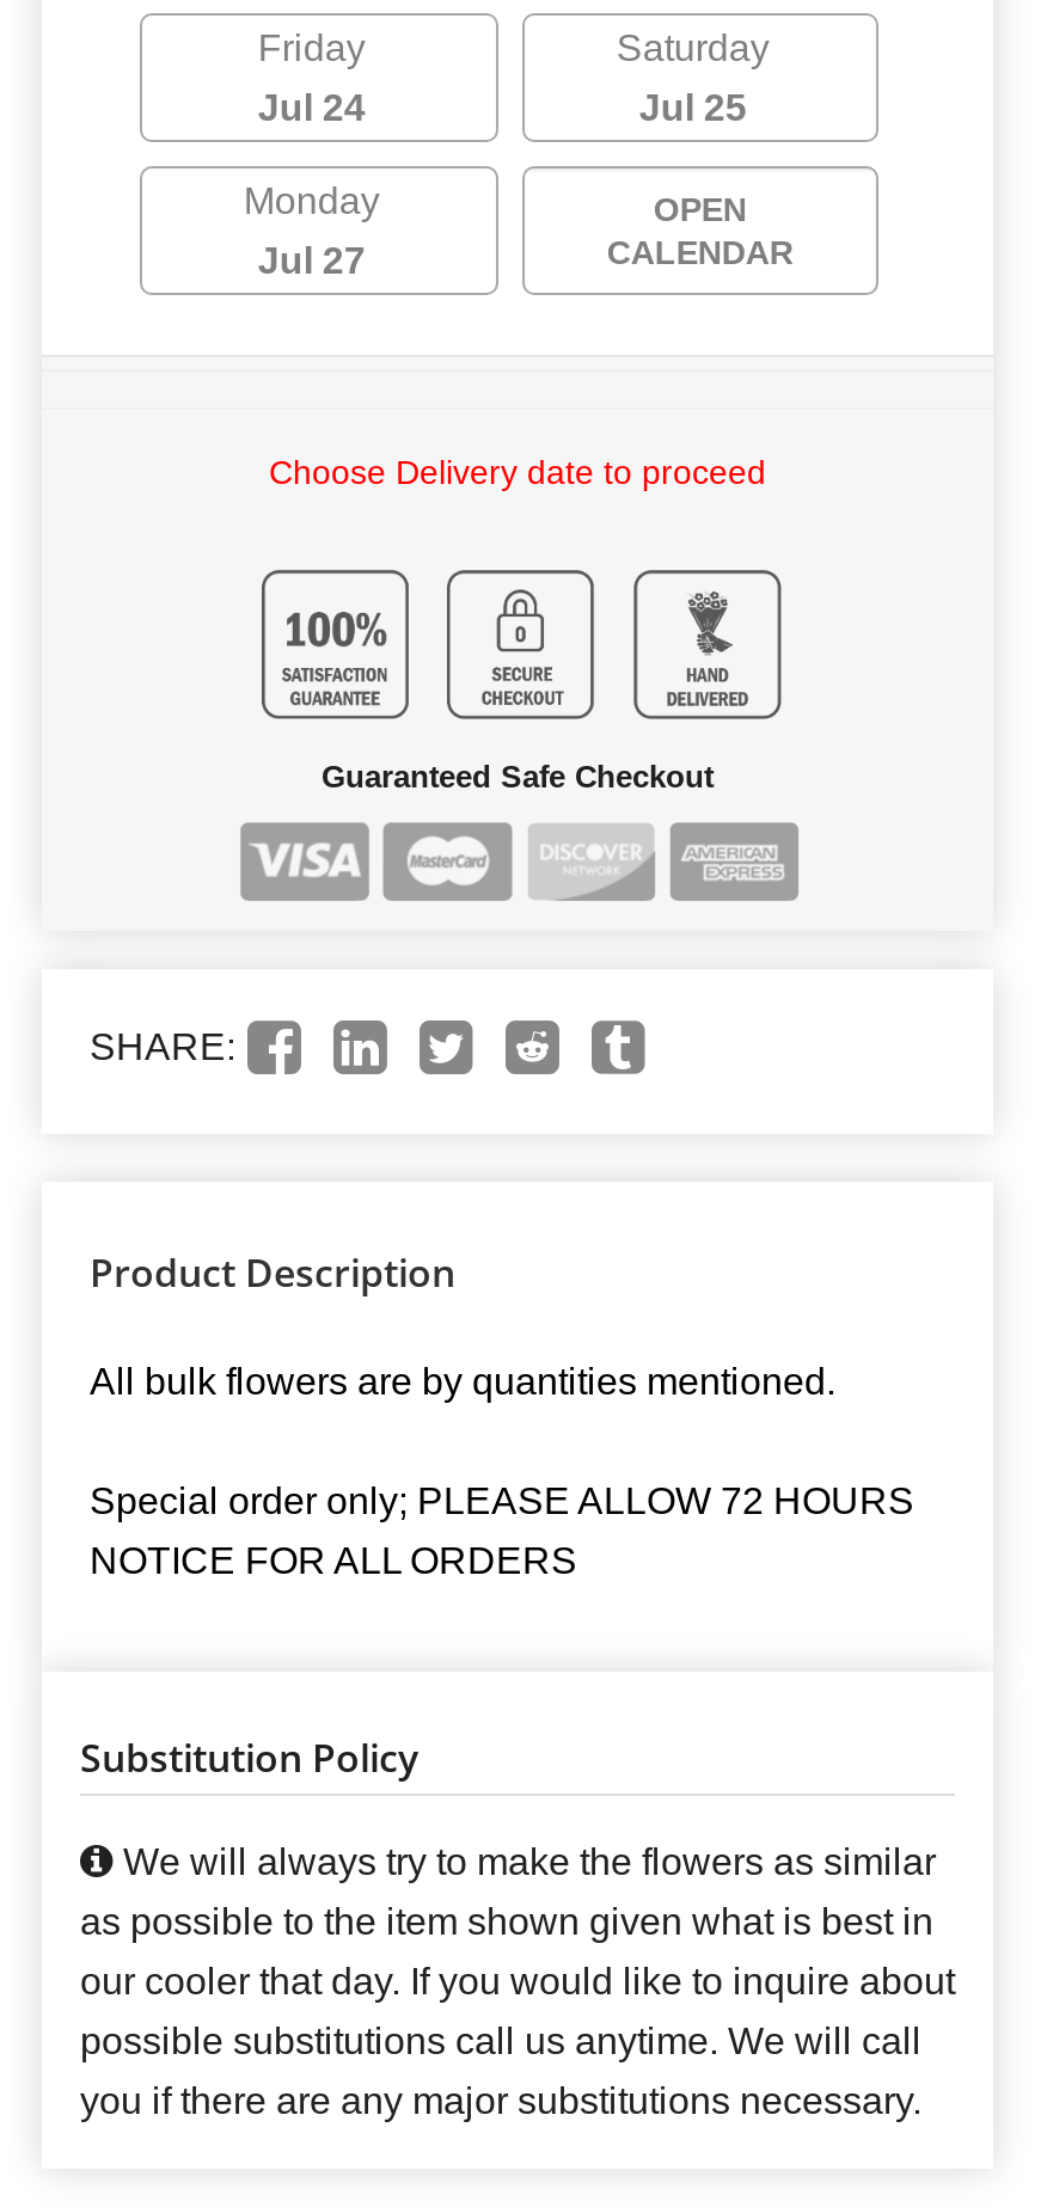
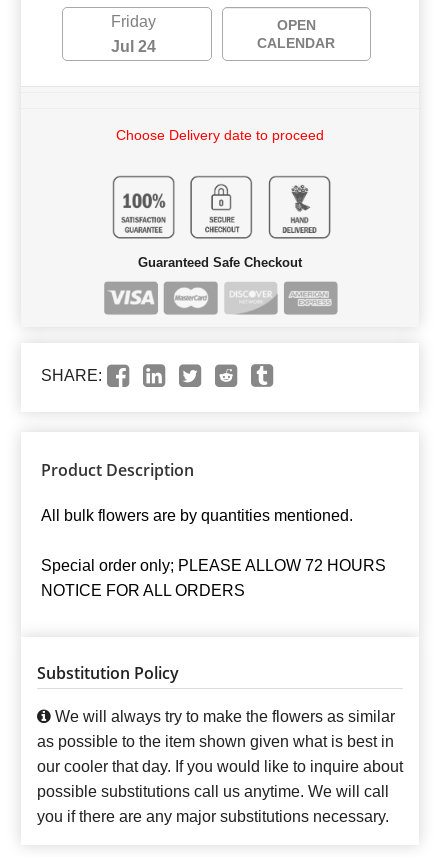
- Saturday
- Jul 25
- Monday
- Jul 27
